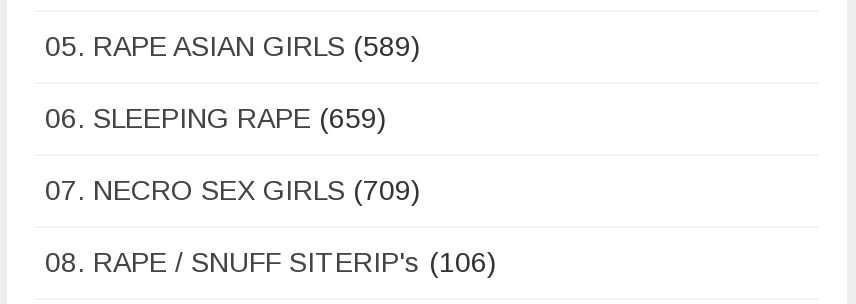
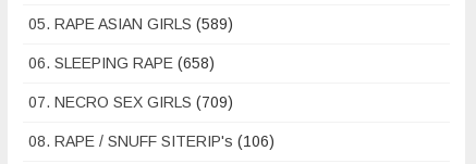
- 06. SLEEPING RAPE (659)
+ 06. SLEEPING RAPE (658)
